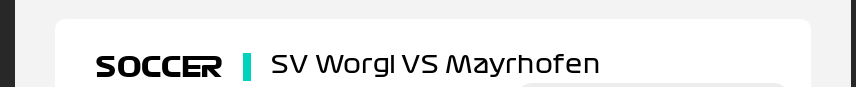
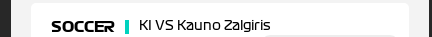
- SV Worgl VS Mayrhofen
+ KI VS Kauno Zalgiris
